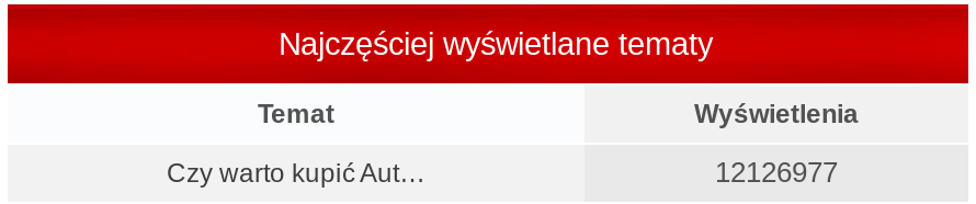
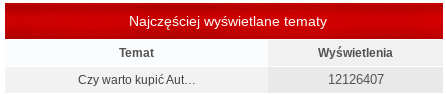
- 12126977
+ 12126407
